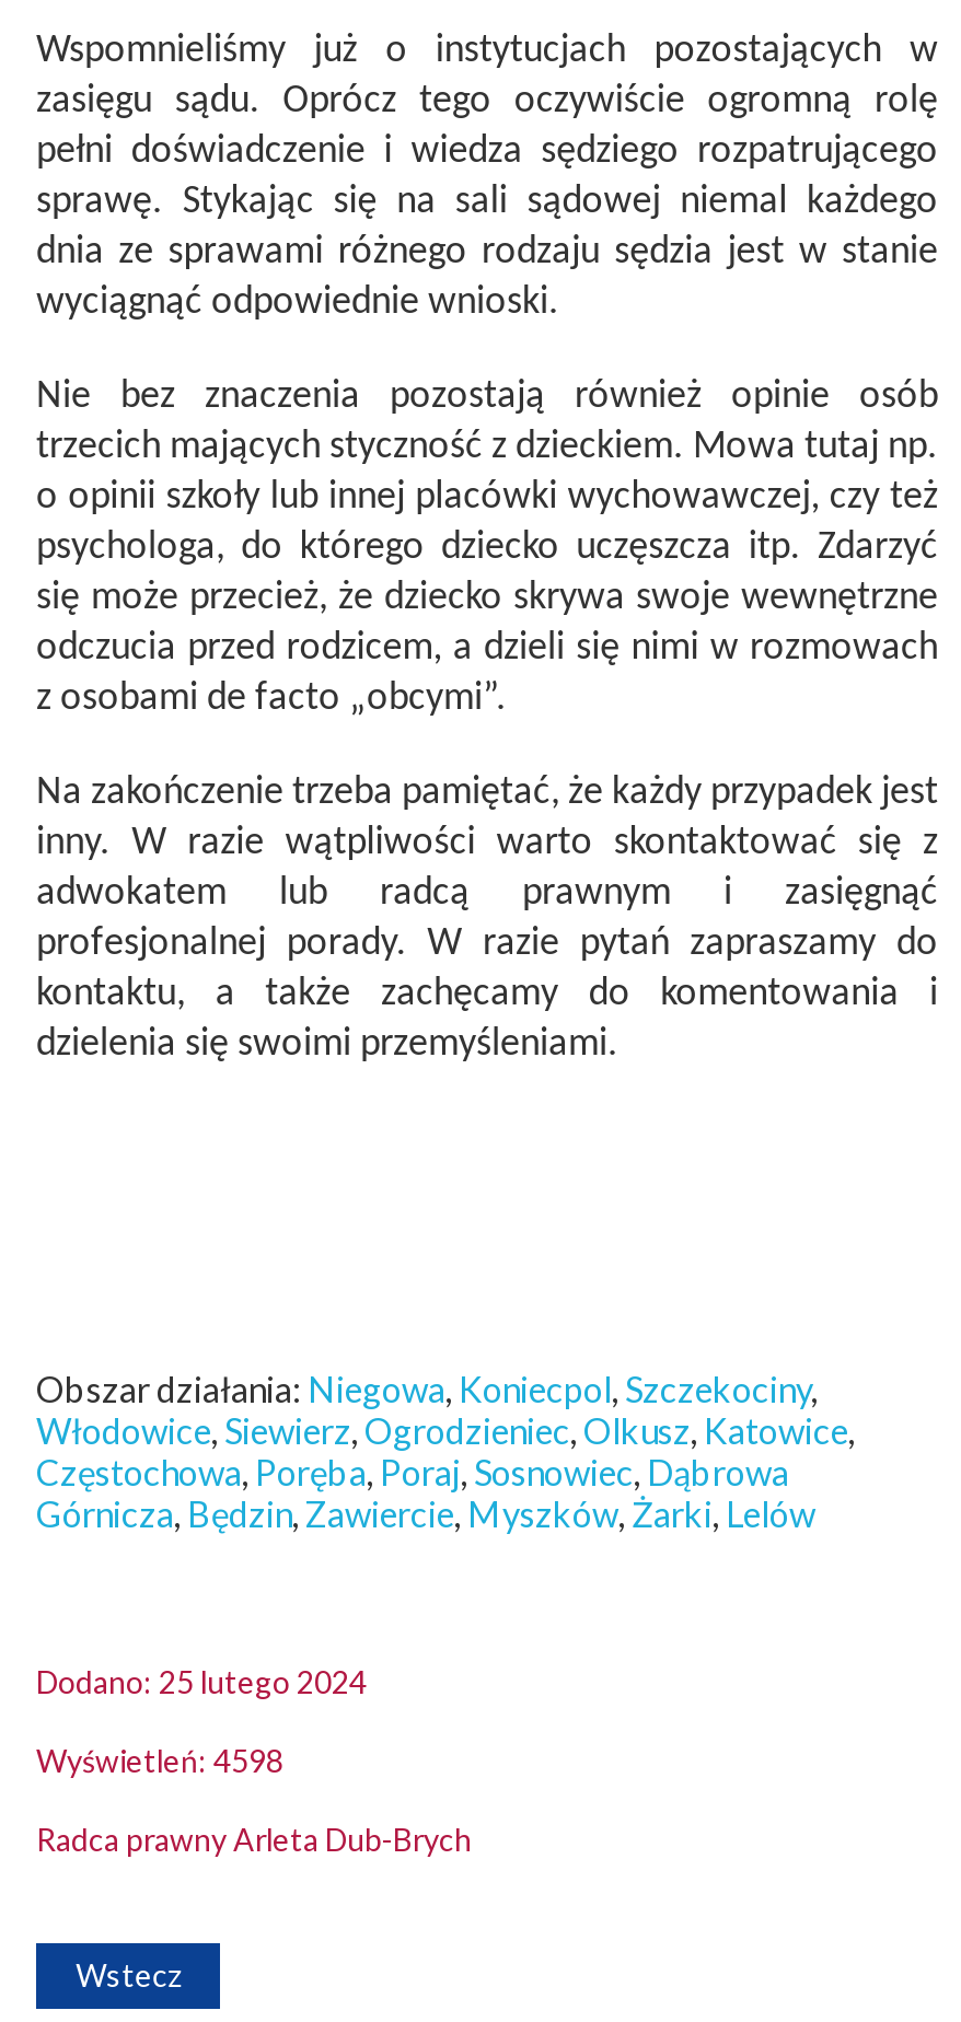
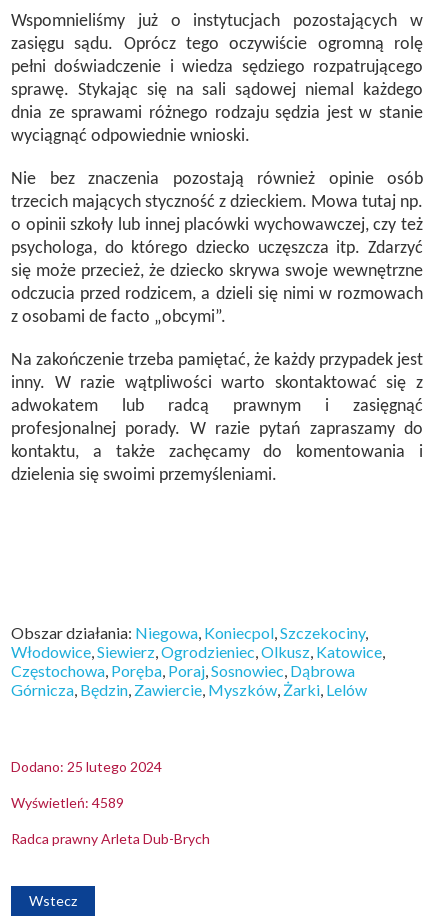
- Wyświetleń: 4598
+ Wyświetleń: 4589
